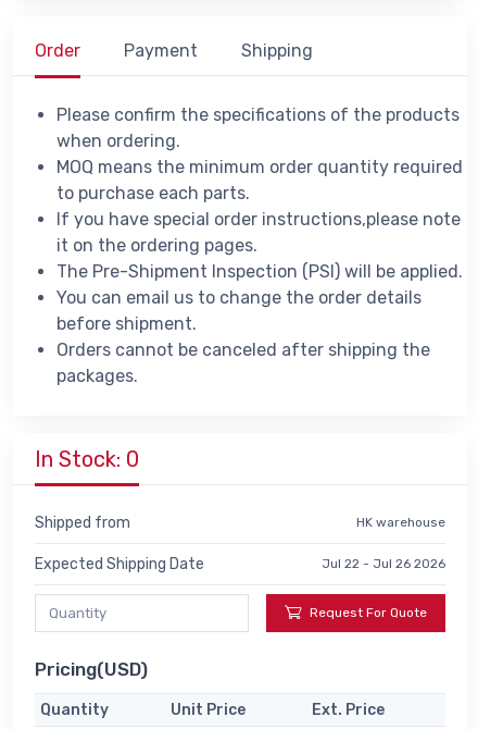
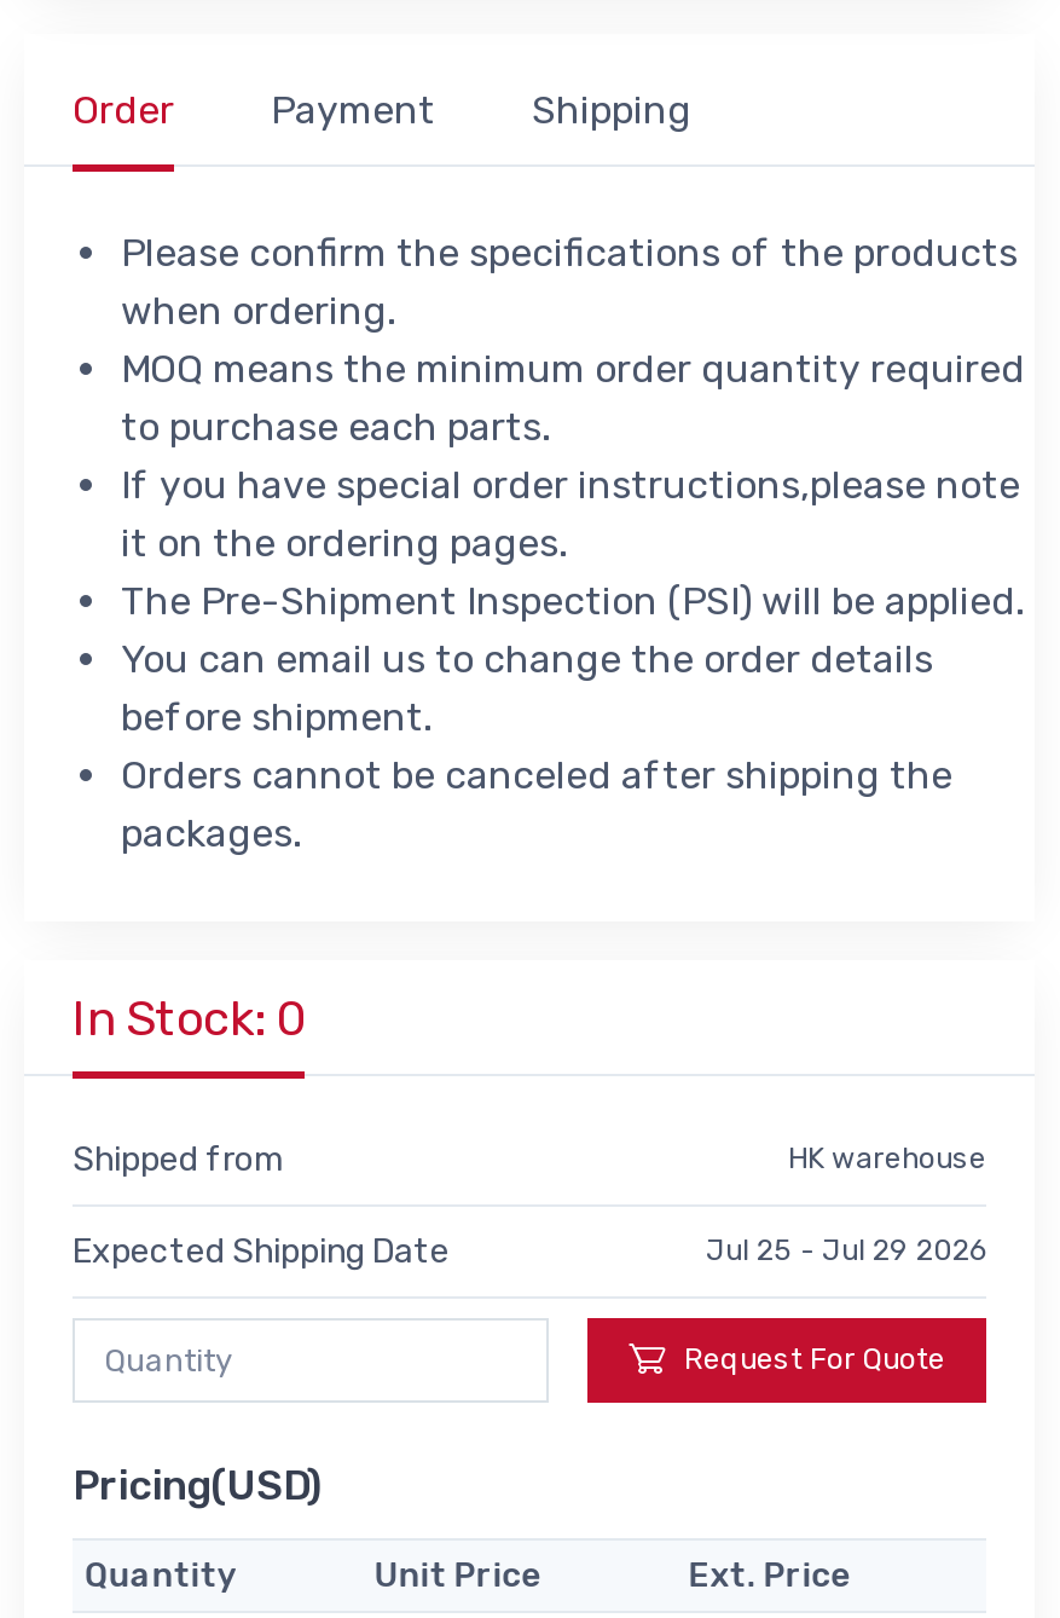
- Jul 22 - Jul 26 2026
+ Jul 25 - Jul 29 2026
